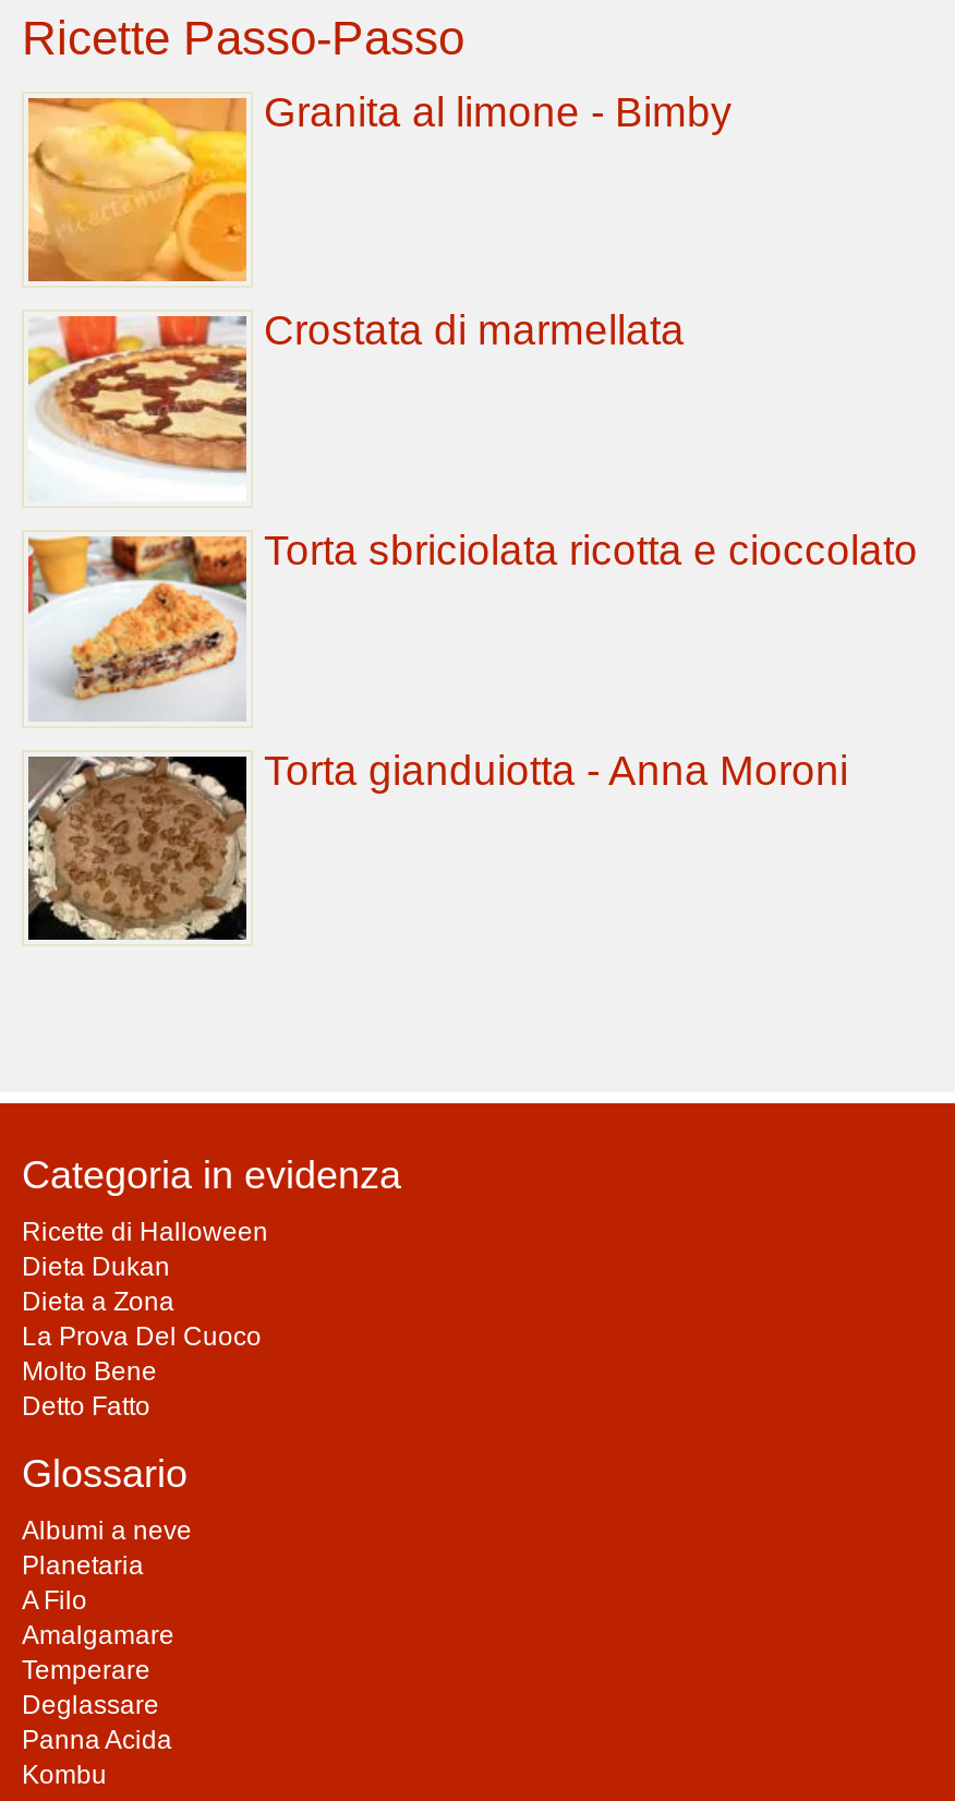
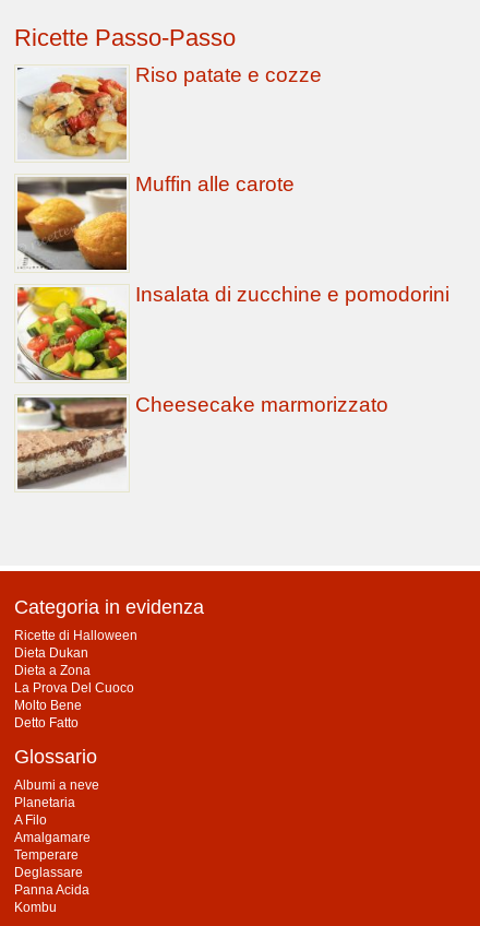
- [image]
- Granita al limone - Bimby
+ [image]
+ Riso patate e cozze

- [image]
- Crostata di marmellata
+ [image]
+ Muffin alle carote

- [image]
- Torta sbriciolata ricotta e cioccolato
+ [image]
+ Insalata di zucchine e pomodorini

- [image]
- Torta gianduiotta - Anna Moroni
+ [image]
+ Cheesecake marmorizzato
